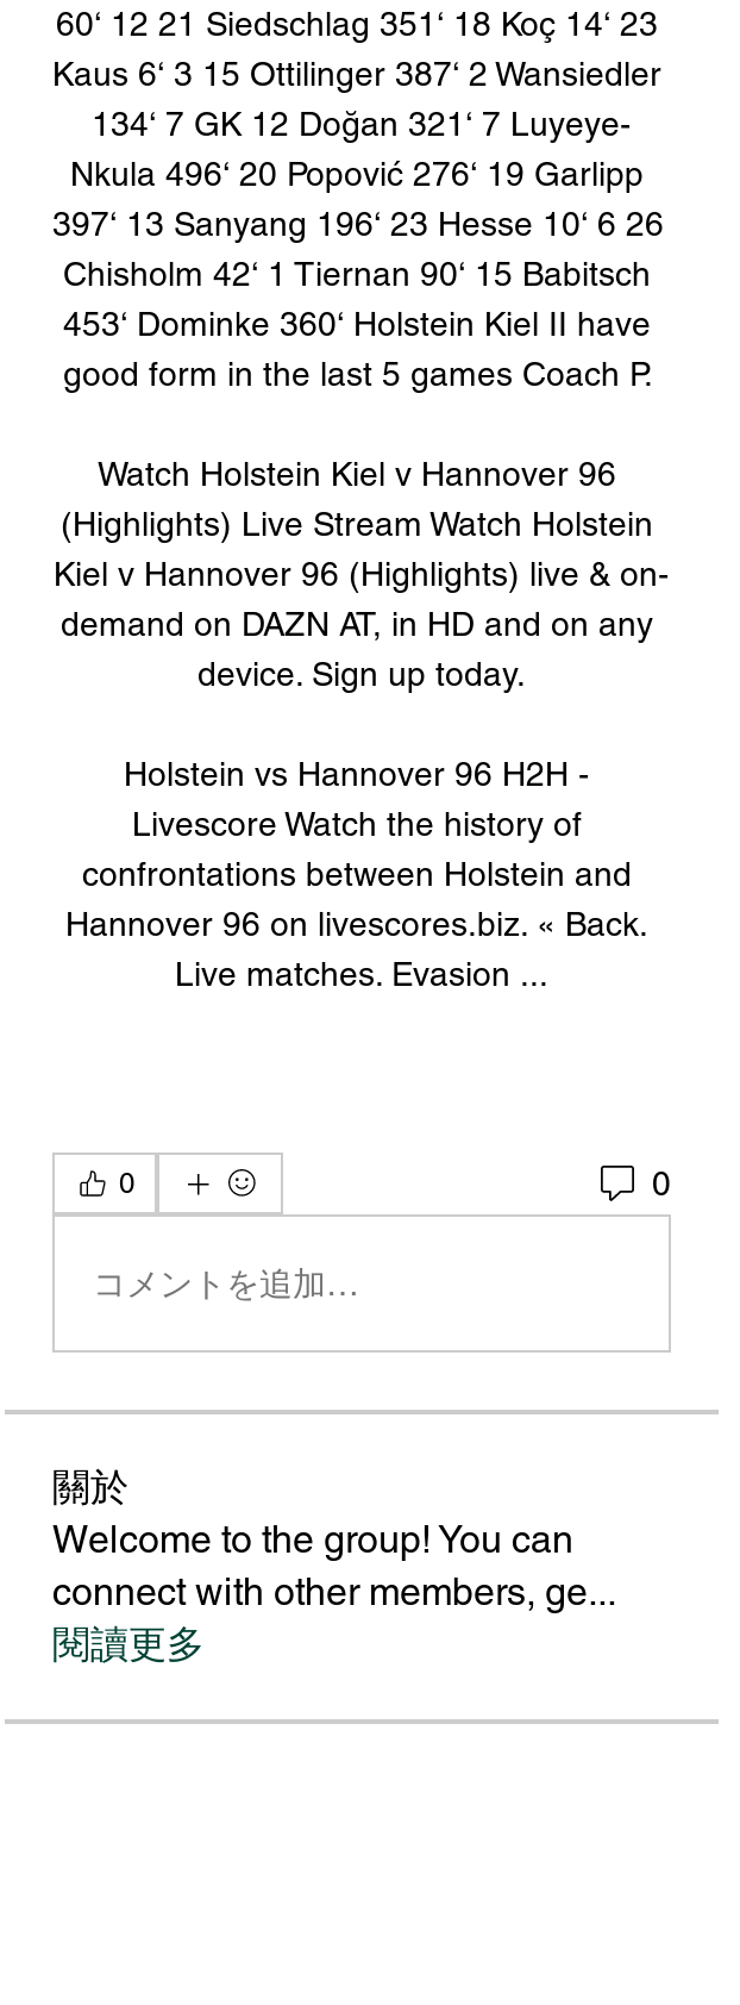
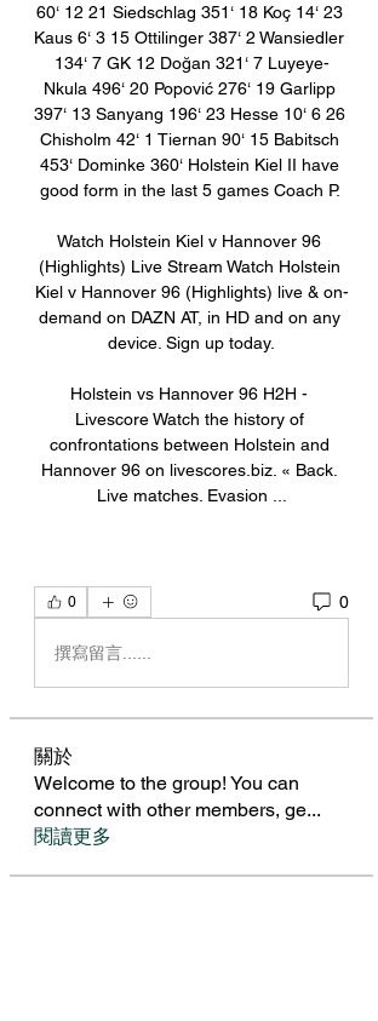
- コメントを追加…
+ 撰寫留言......
